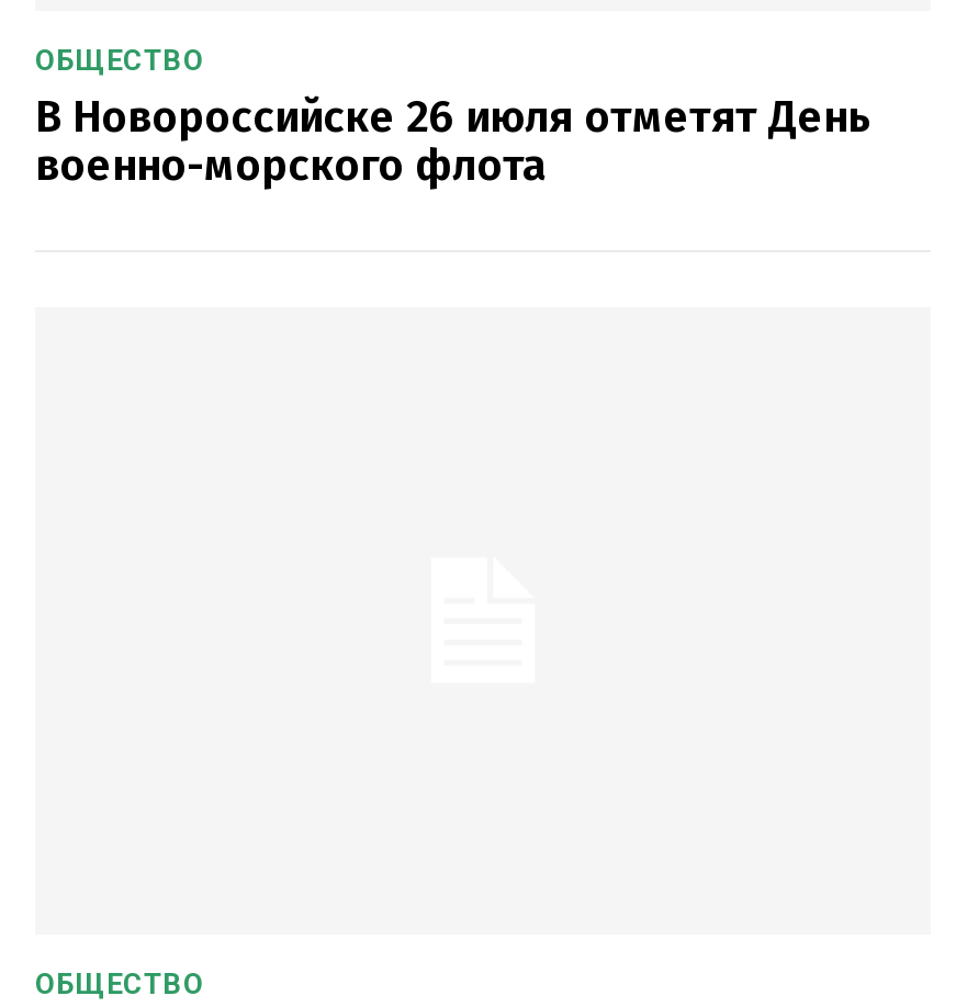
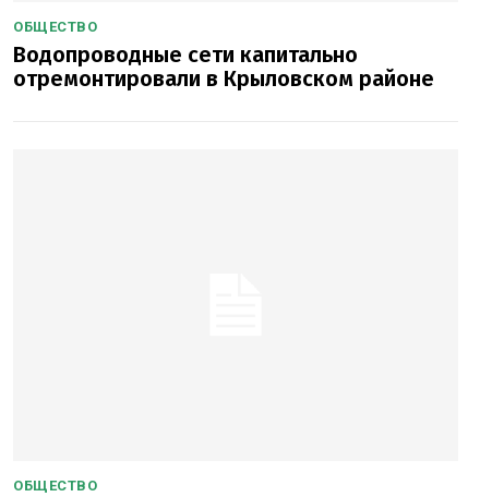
- В Новороссийске 26 июля отметят День
- военно-морского флота
+ Водопроводные сети капитально
+ отремонтировали в Крыловском районе
